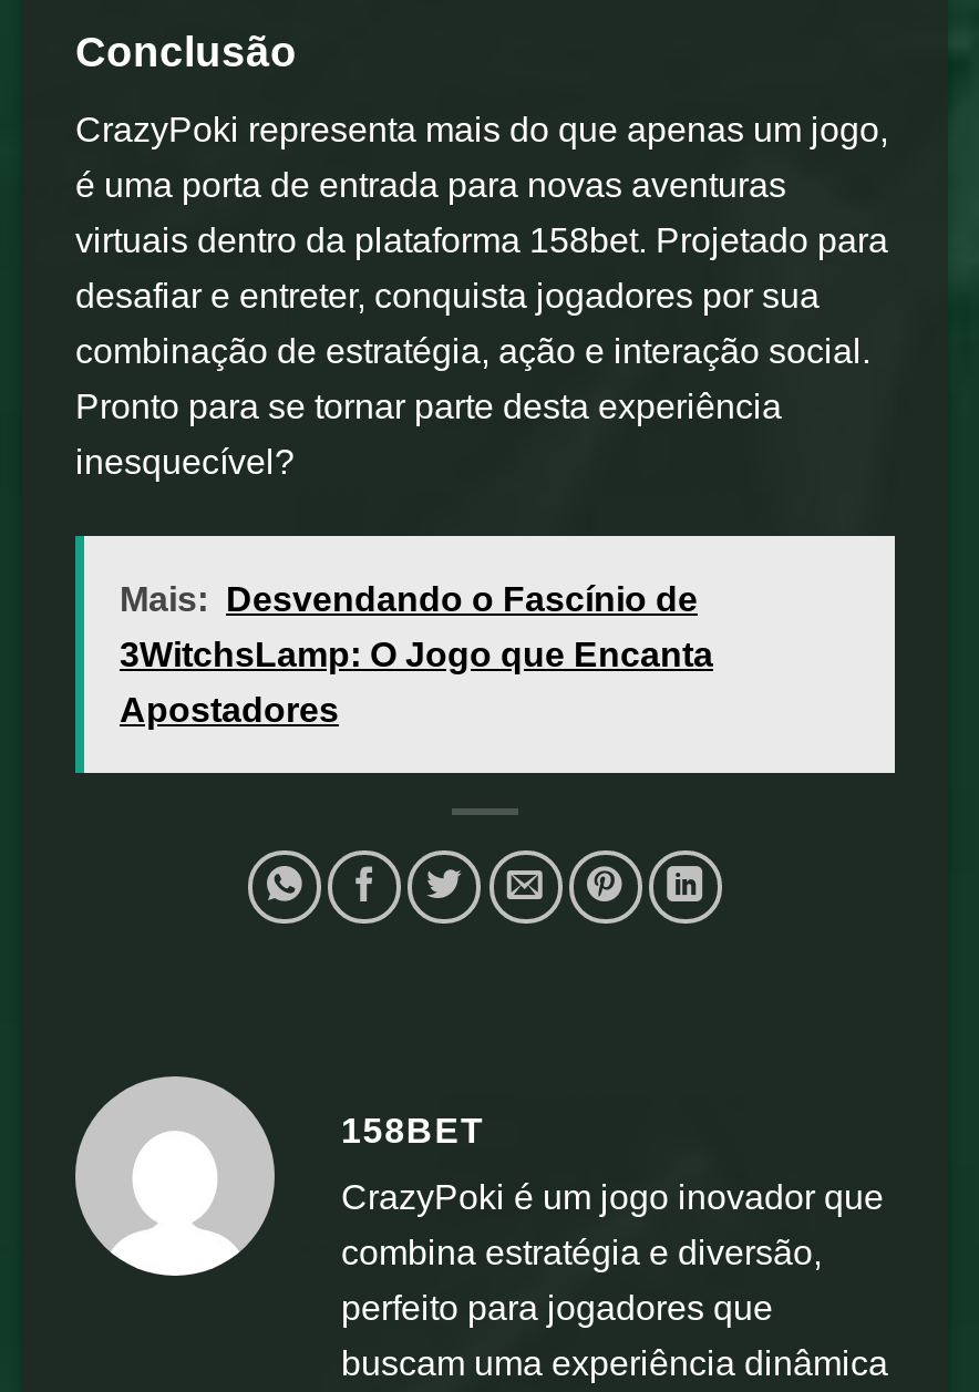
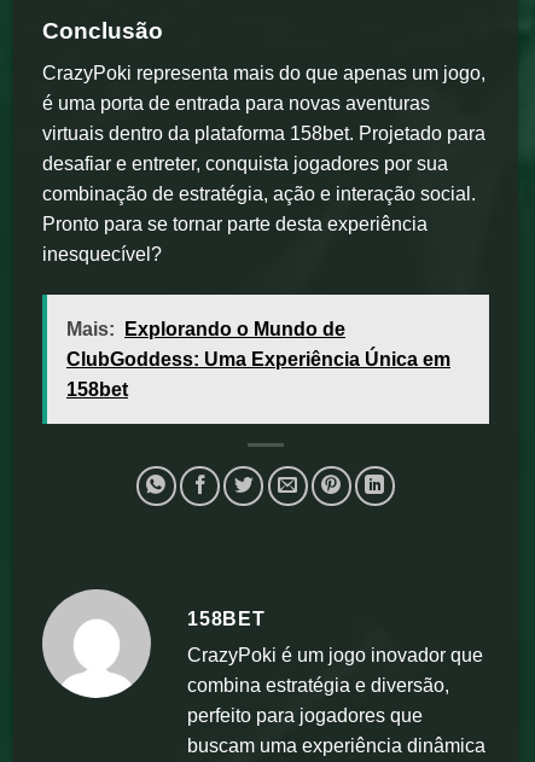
- Mais: Desvendando o Fascínio de
+ Mais: Explorando o Mundo de

- 3WitchsLamp: O Jogo que Encanta
+ ClubGoddess: Uma Experiência Única em

- Apostadores
+ 158bet
